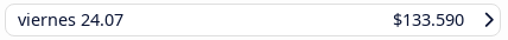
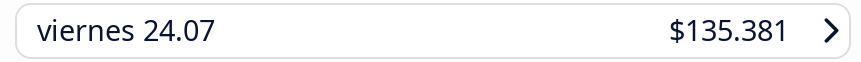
- $133.590
+ $135.381
